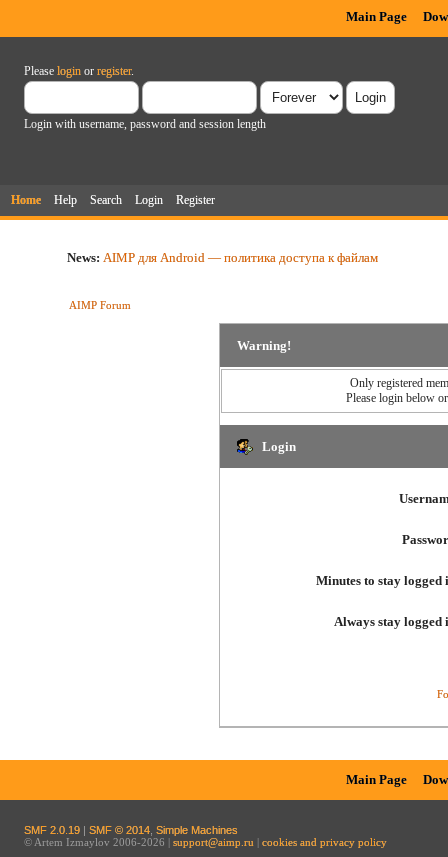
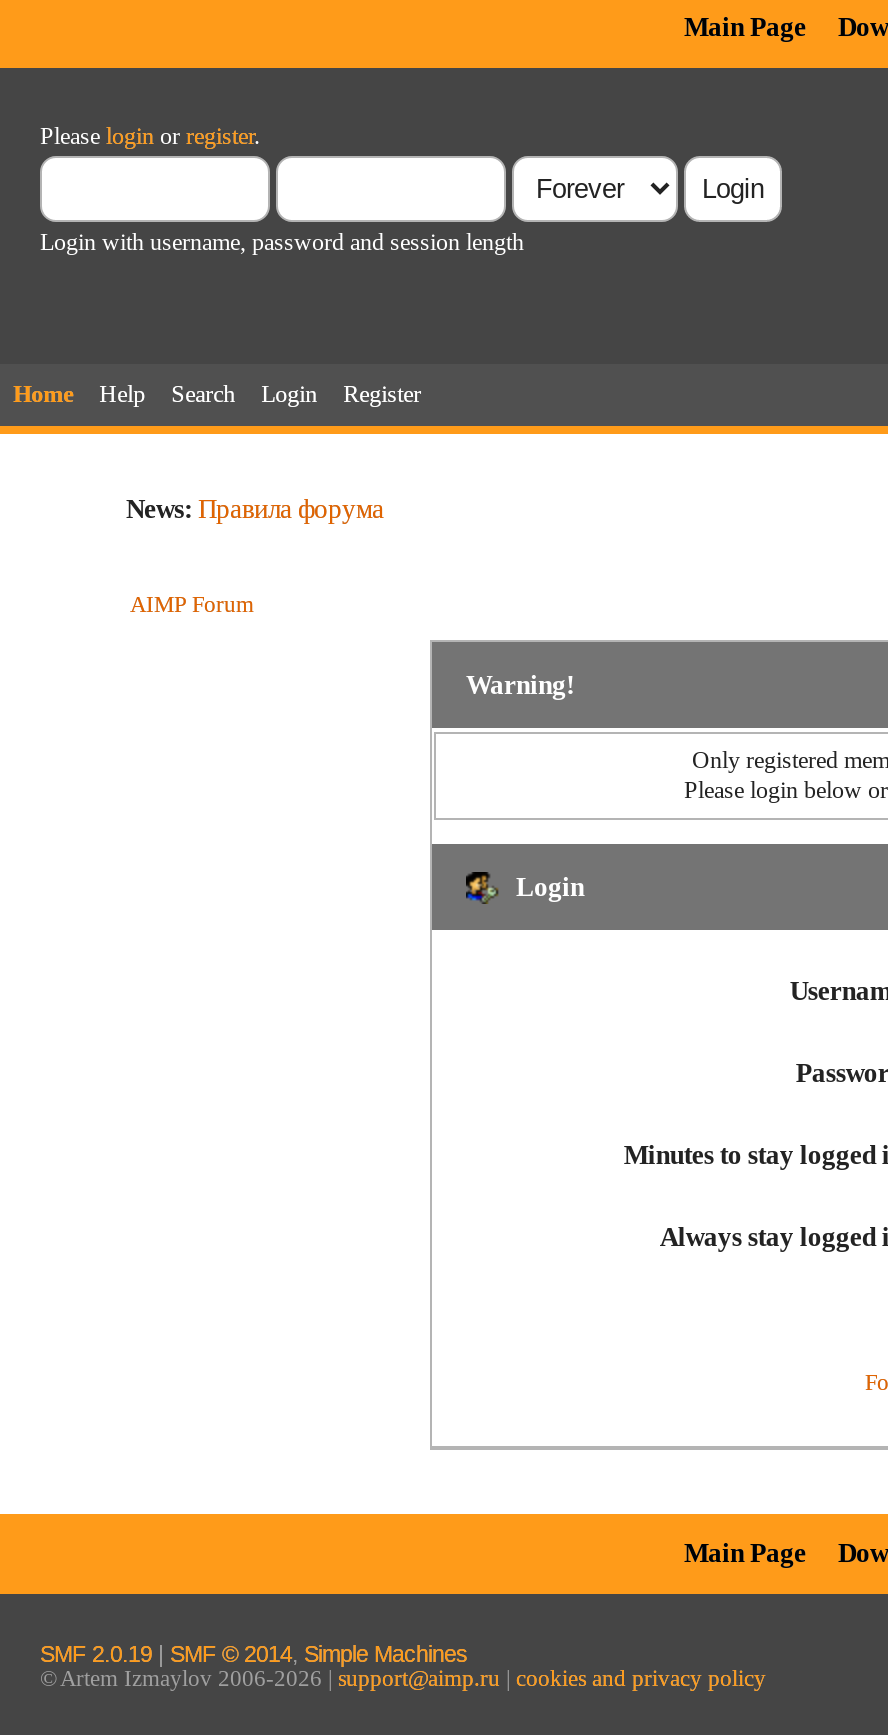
- News: AIMP для Android — политика доступа к файлам
+ News: Правила форума
